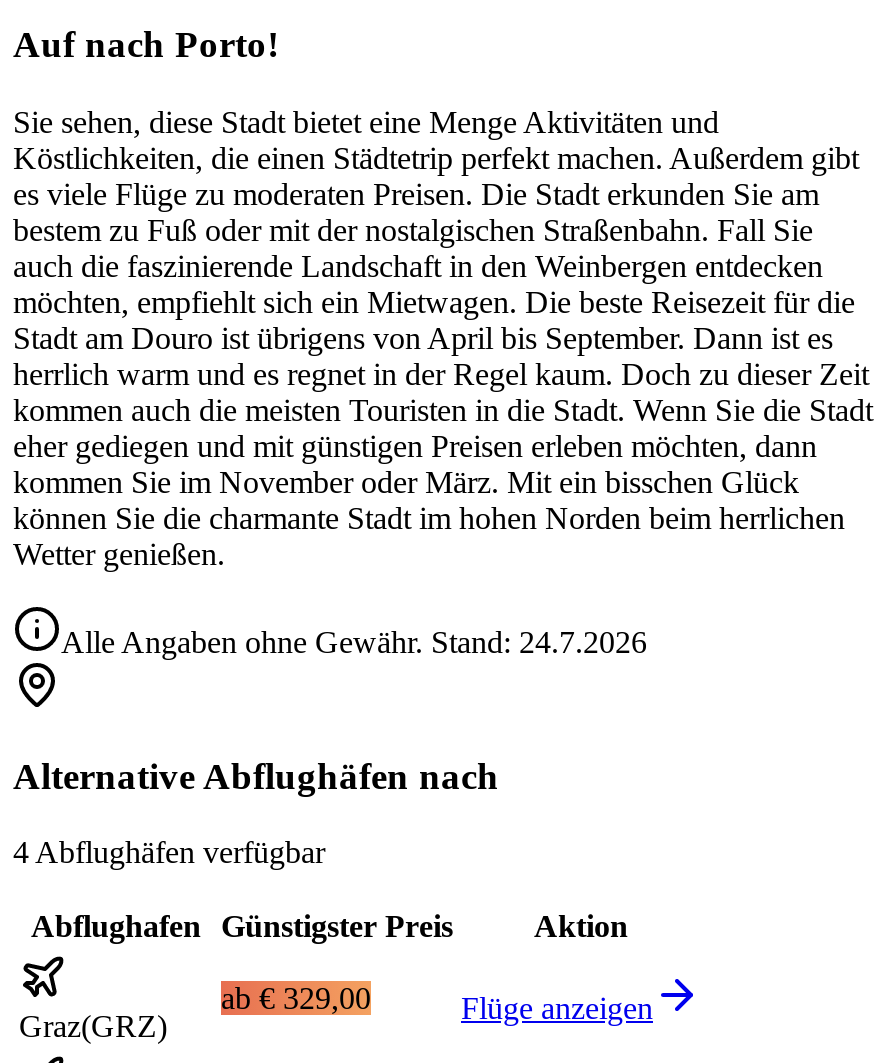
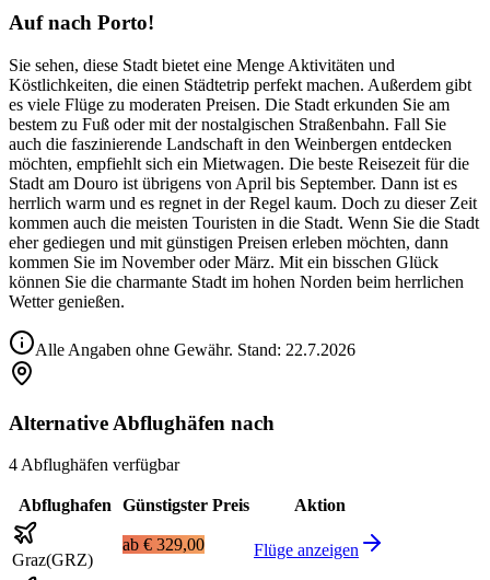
- Alle Angaben ohne Gewähr. Stand: 24.7.2026
+ Alle Angaben ohne Gewähr. Stand: 22.7.2026
